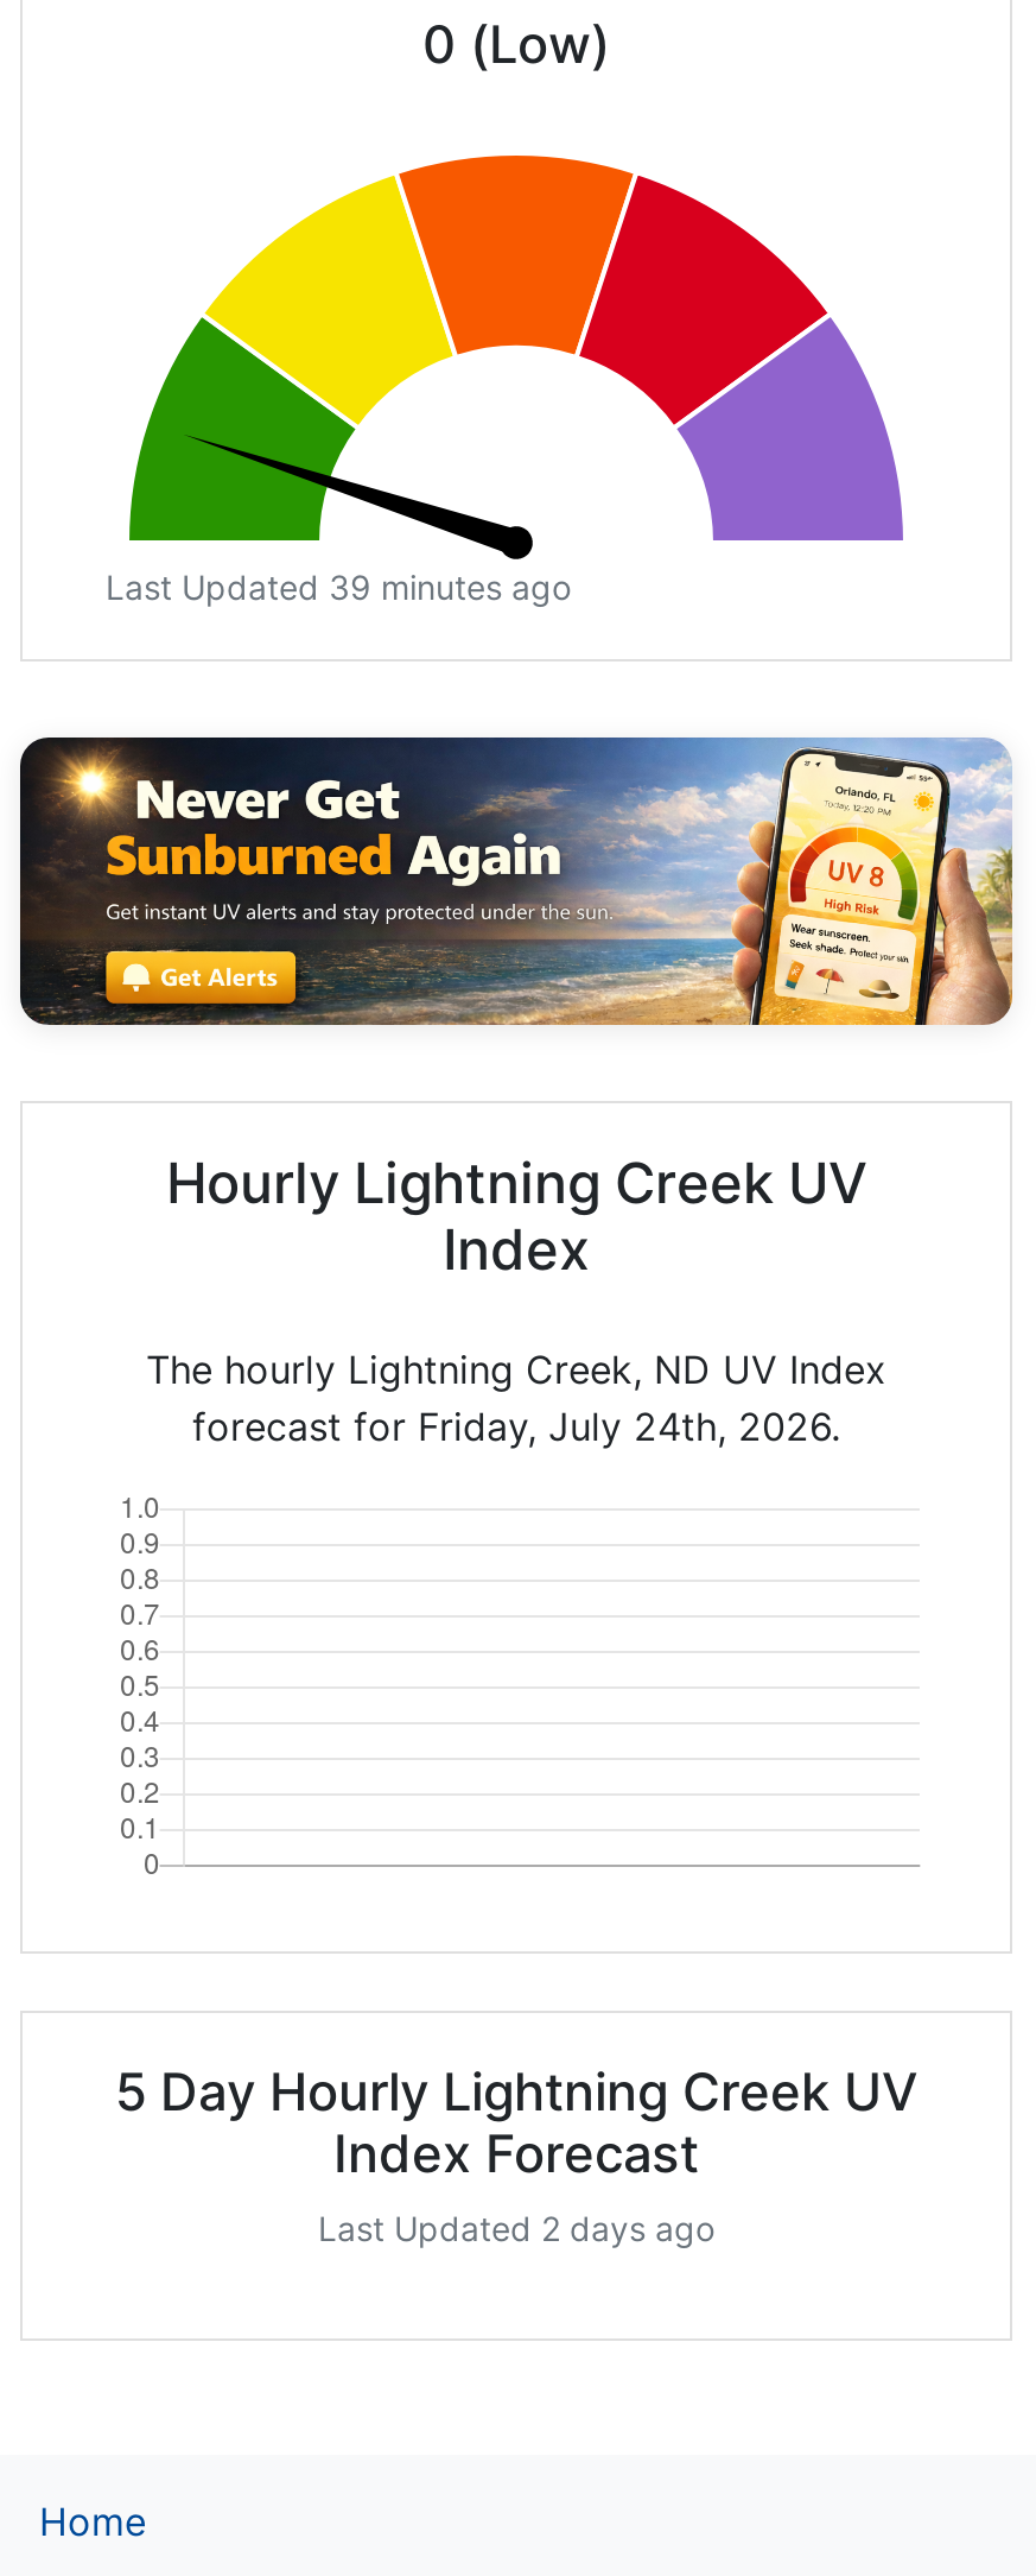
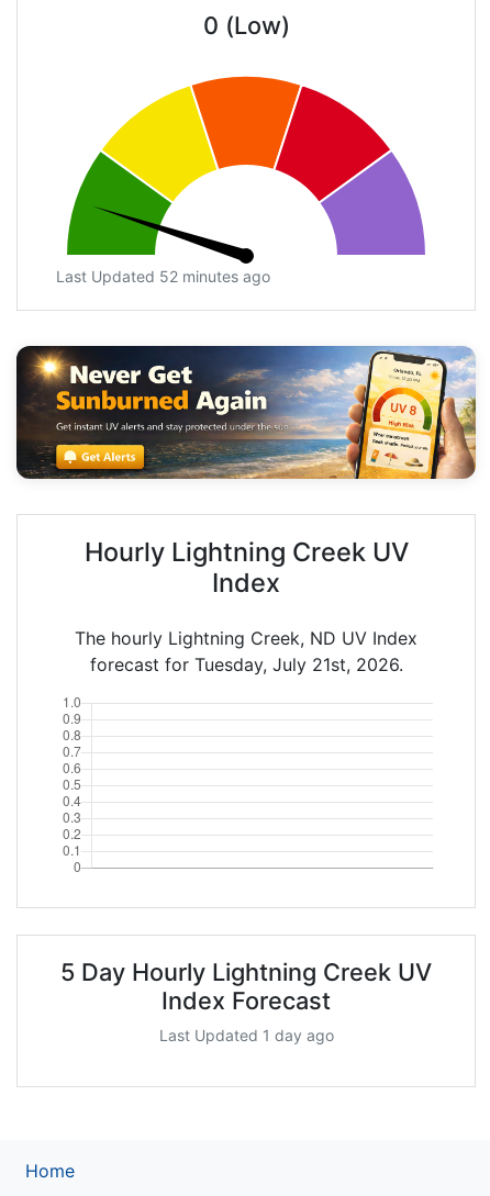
- Last Updated 39 minutes ago
+ Last Updated 52 minutes ago

- forecast for Friday, July 24th, 2026.
+ forecast for Tuesday, July 21st, 2026.

- Last Updated 2 days ago
+ Last Updated 1 day ago
